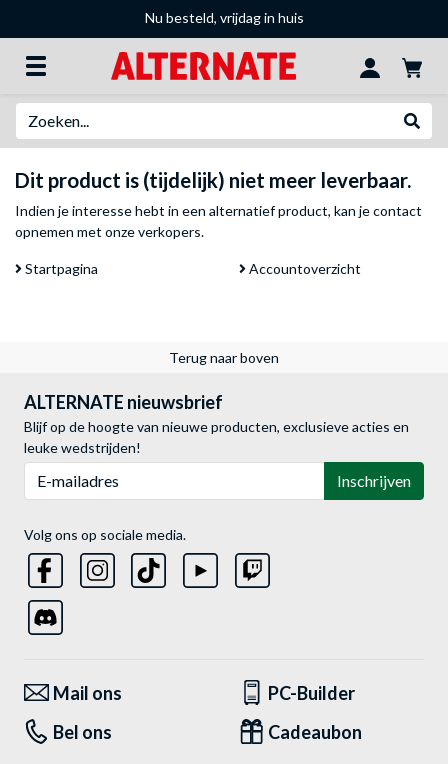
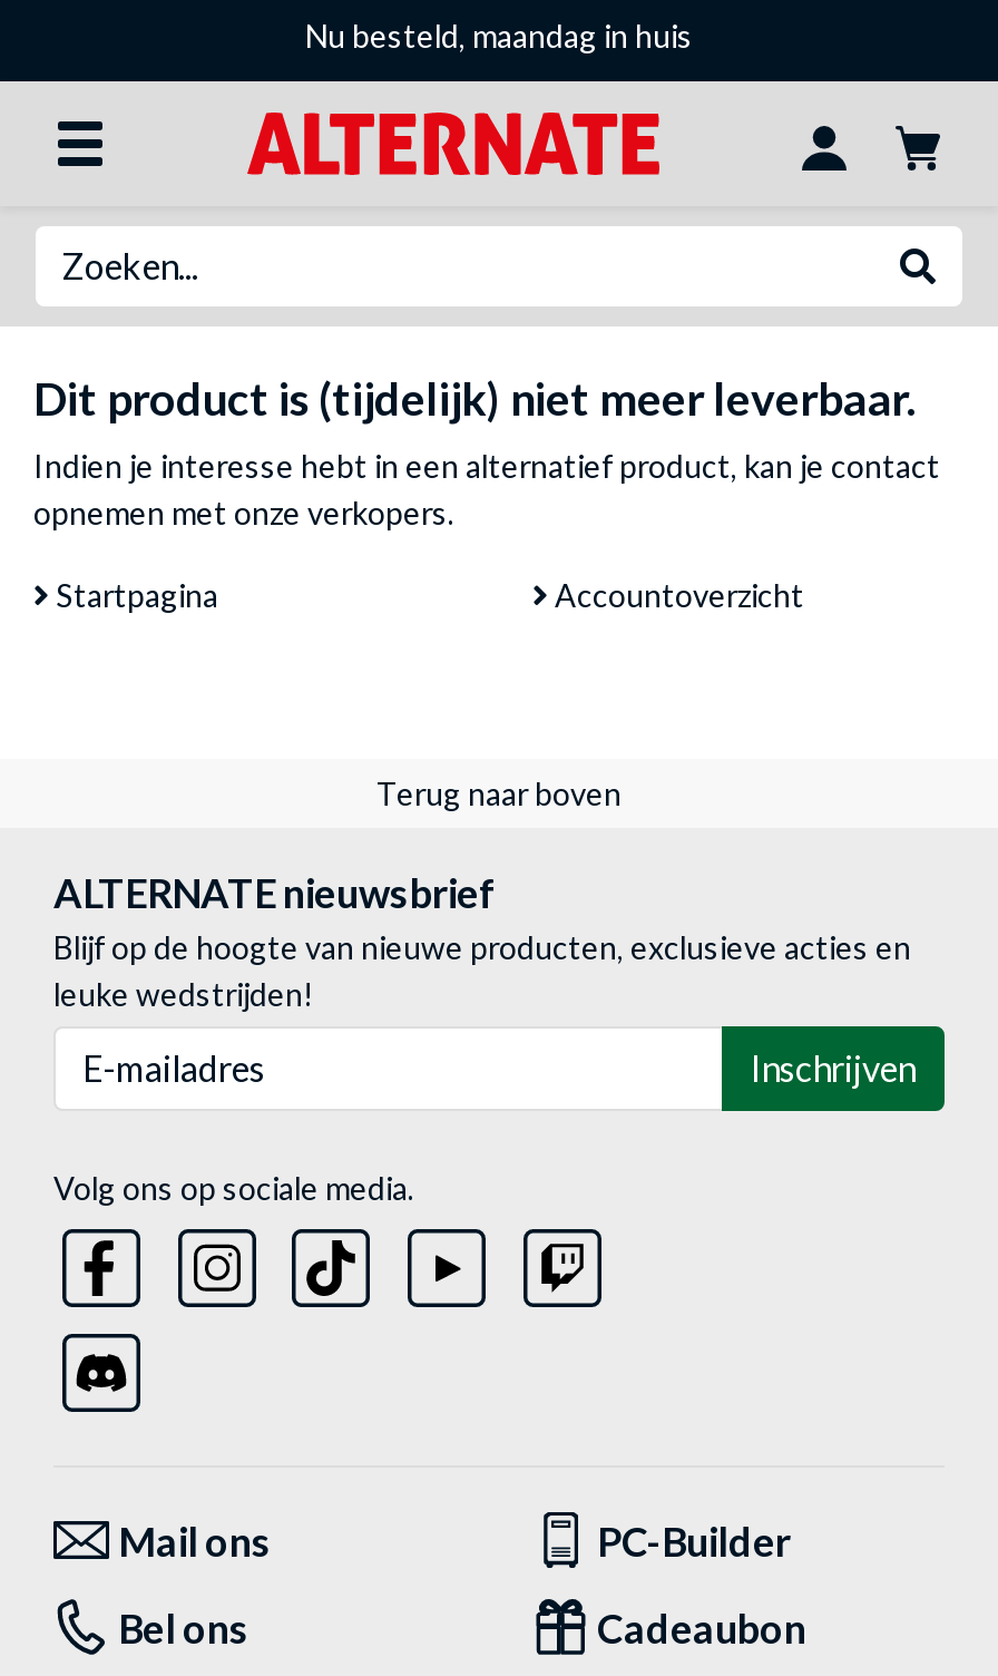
- Nu besteld, vrijdag in huis
+ Nu besteld, maandag in huis
